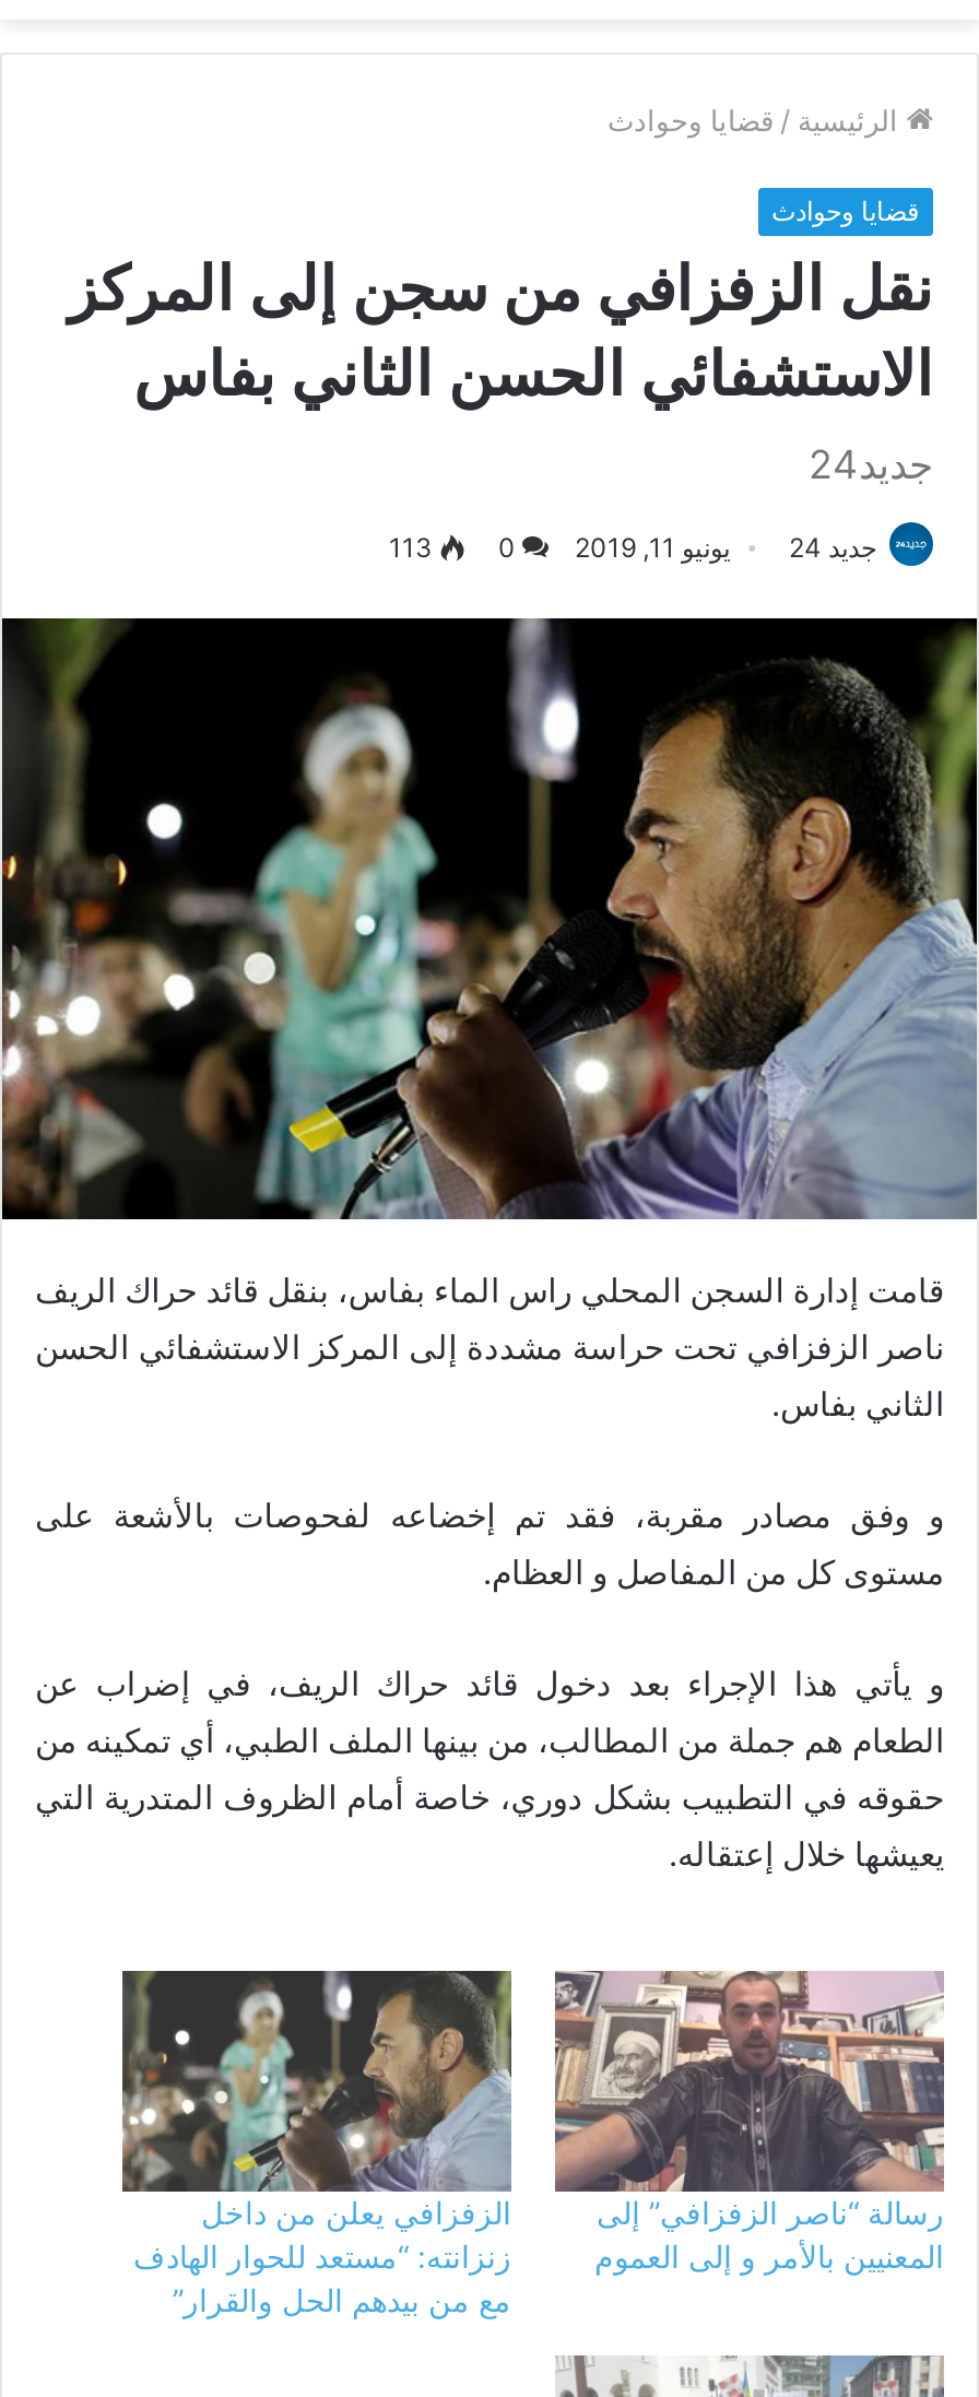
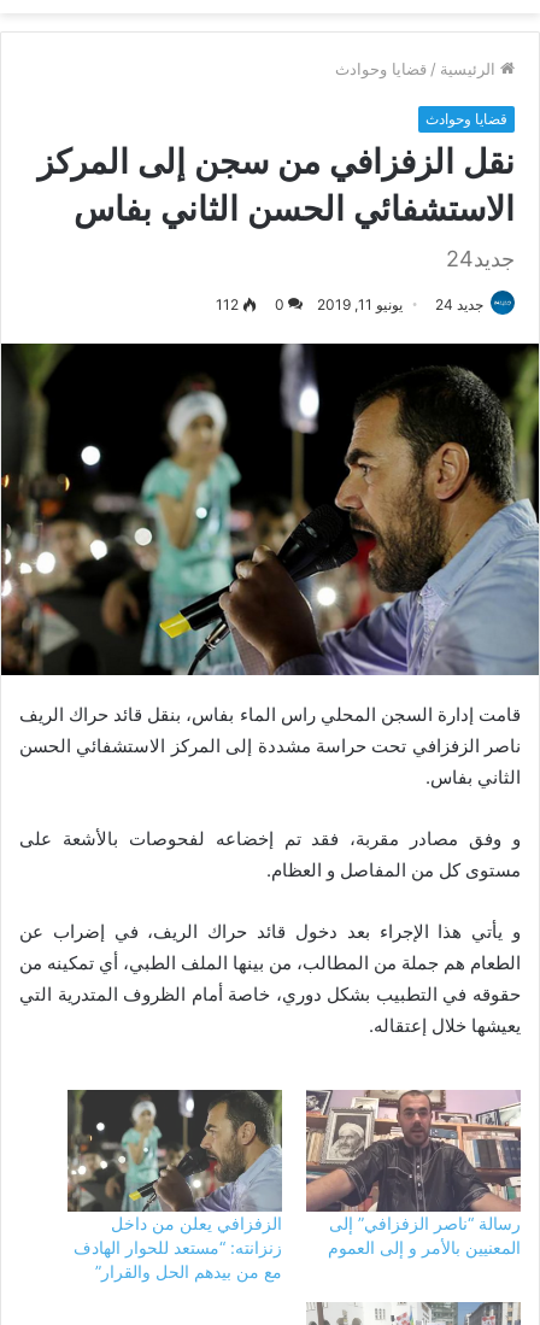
- 113 0
+ 112 0
